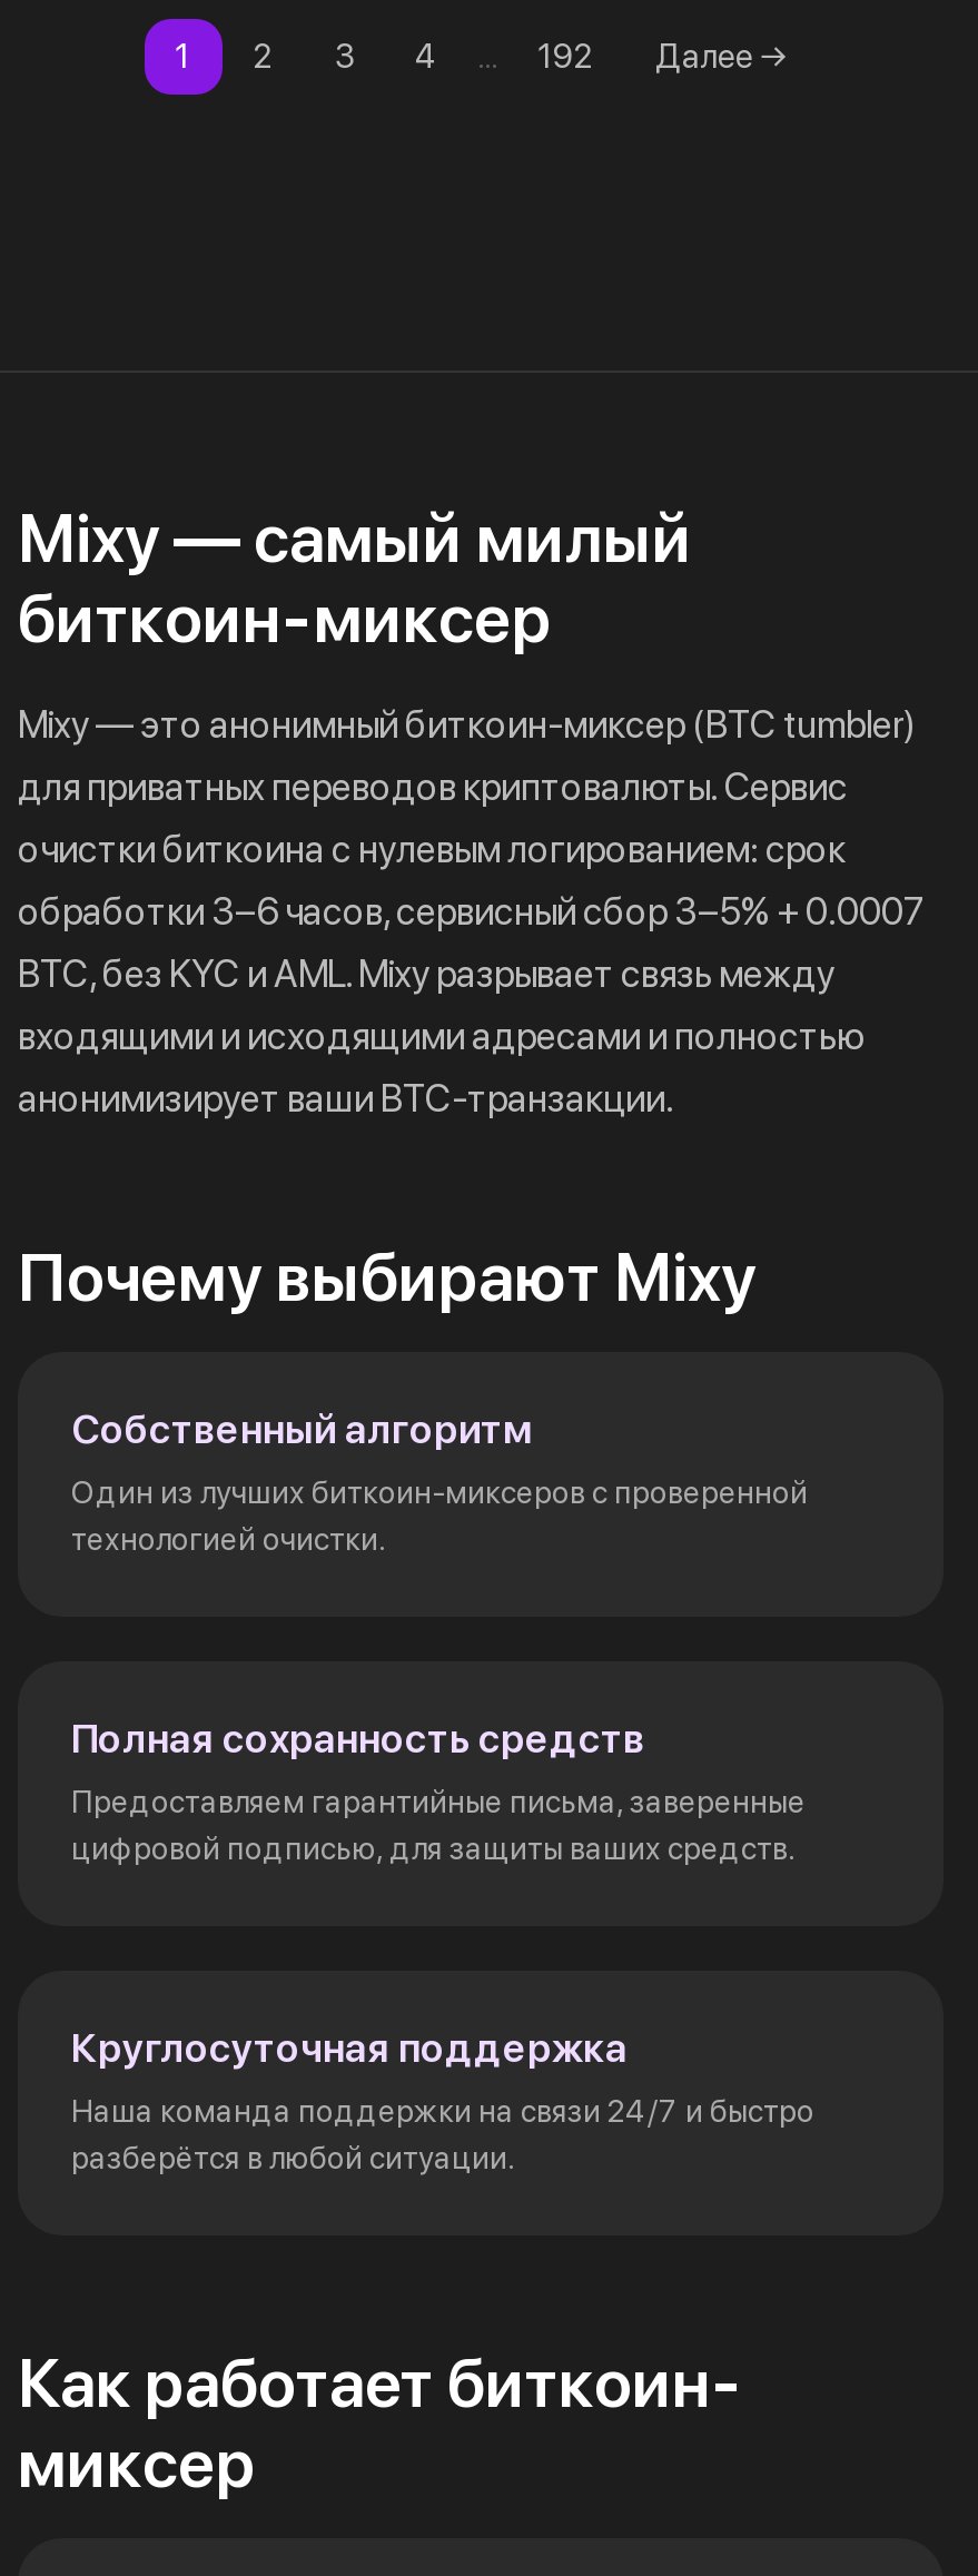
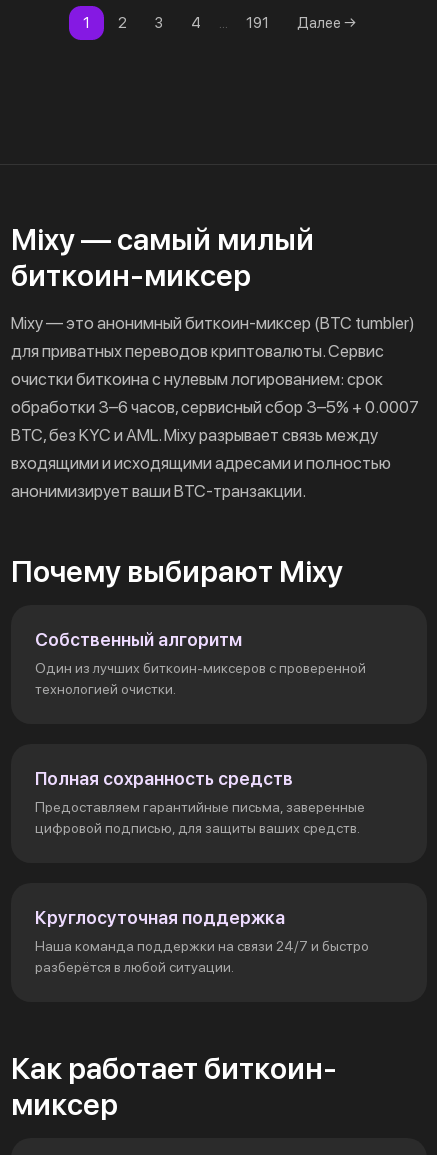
- 192
+ 191
